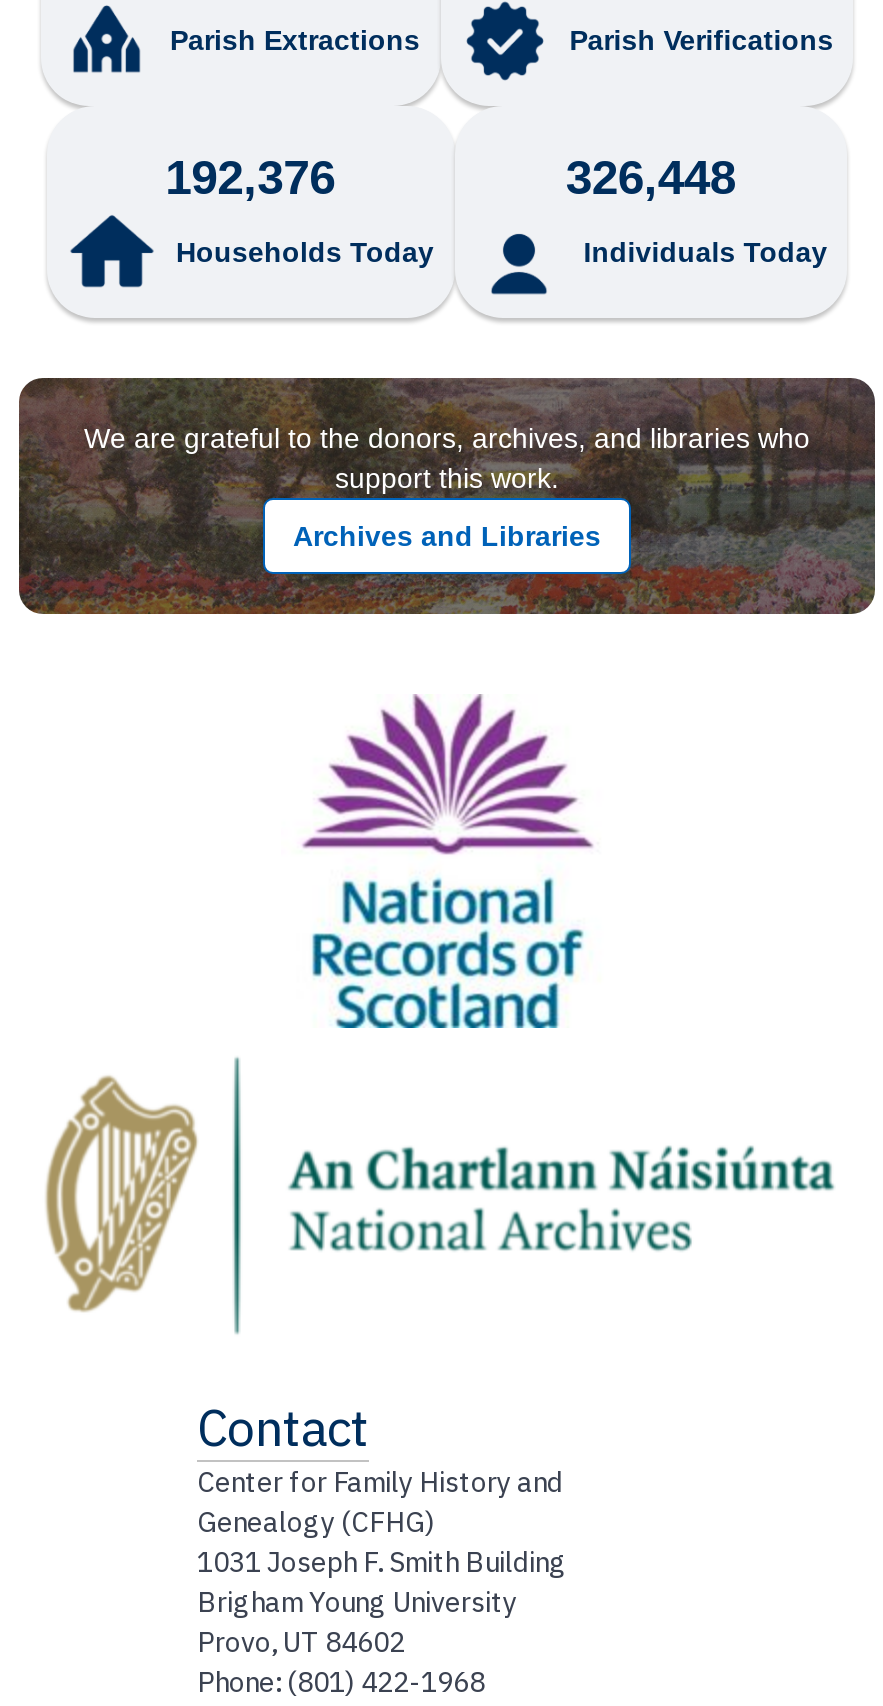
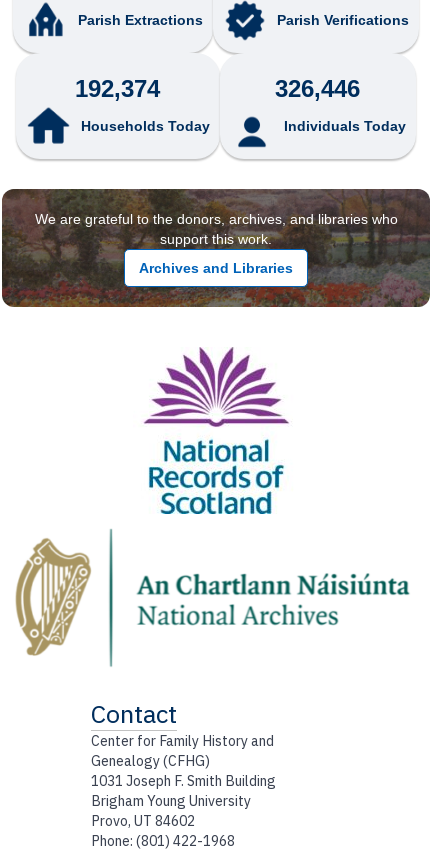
- 192,376
+ 192,374

- 326,448
+ 326,446
